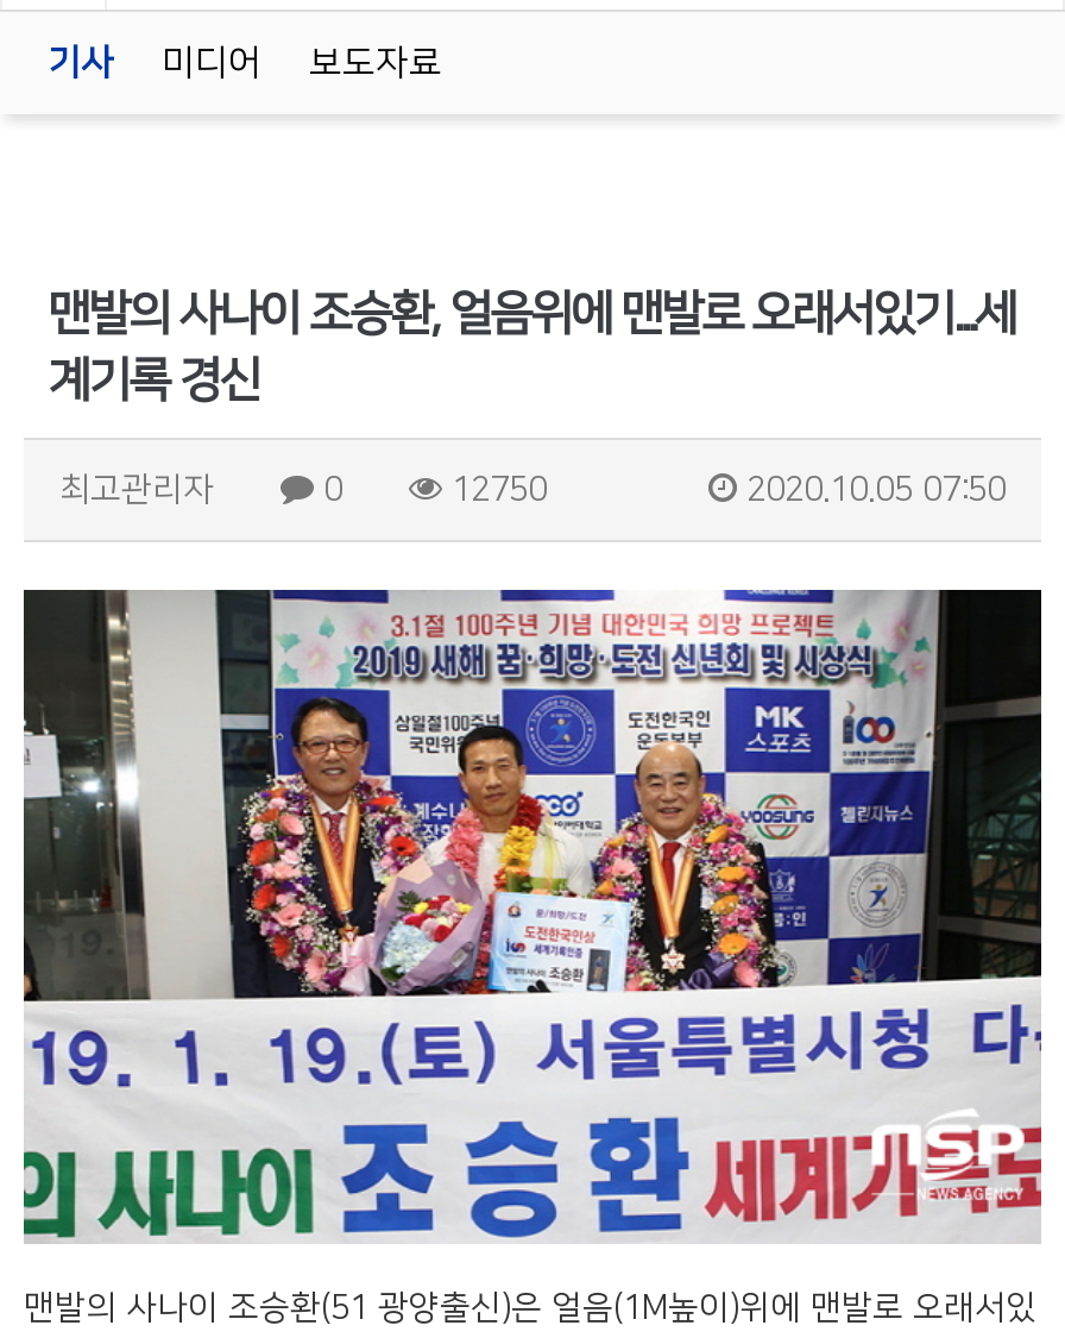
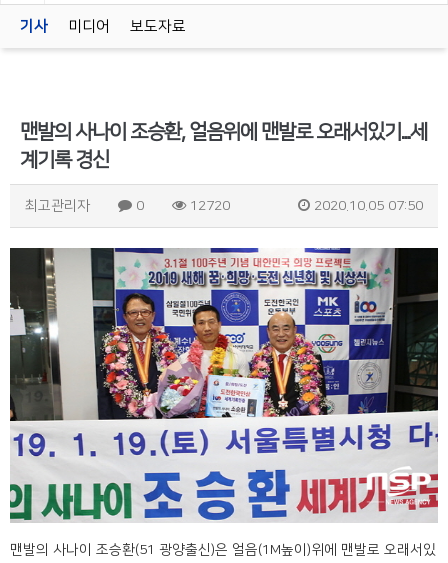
- 12750
+ 12720
